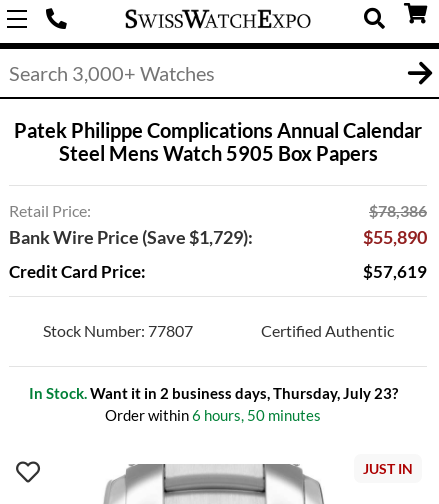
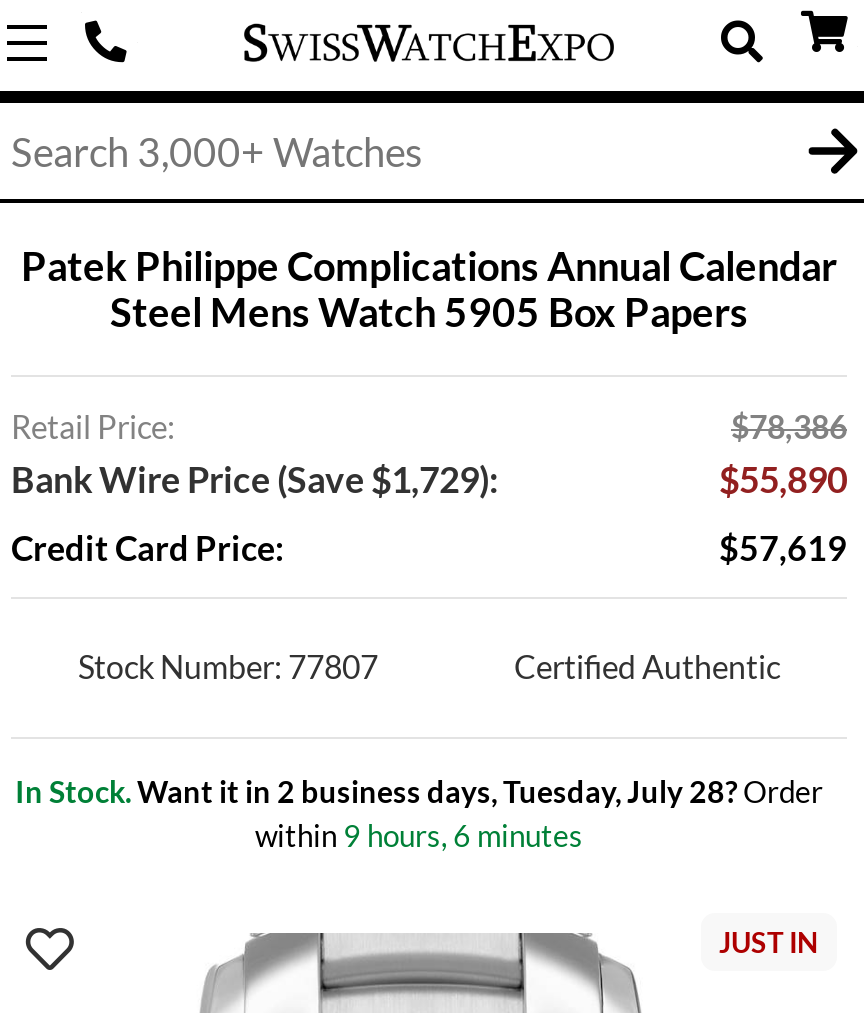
- In Stock.Want it in 2 business days, Thursday, July 23?
- Order within 6 hours, 50 minutes
+ In Stock.Want it in 2 business days, Tuesday, July 28? Order
+ within 9 hours, 6 minutes
